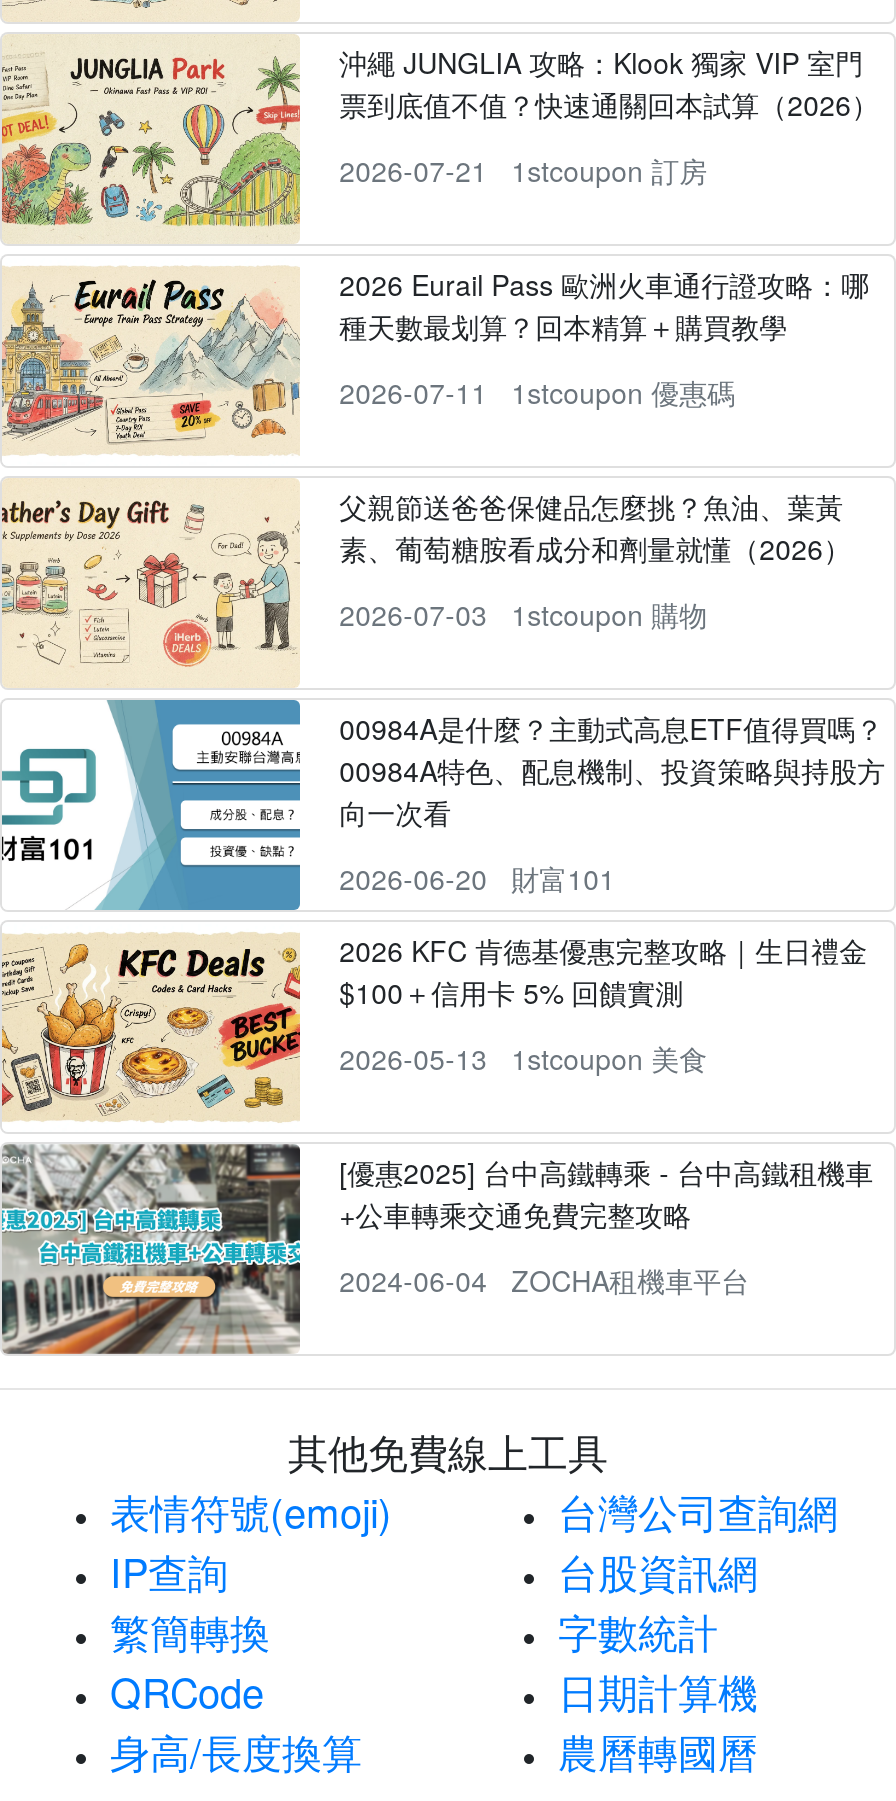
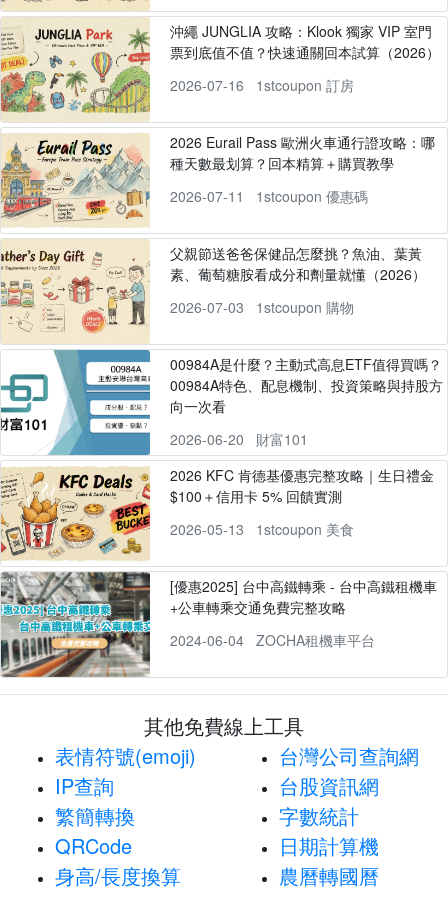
- 2026-07-21 1stcoupon 訂房
+ 2026-07-16 1stcoupon 訂房
